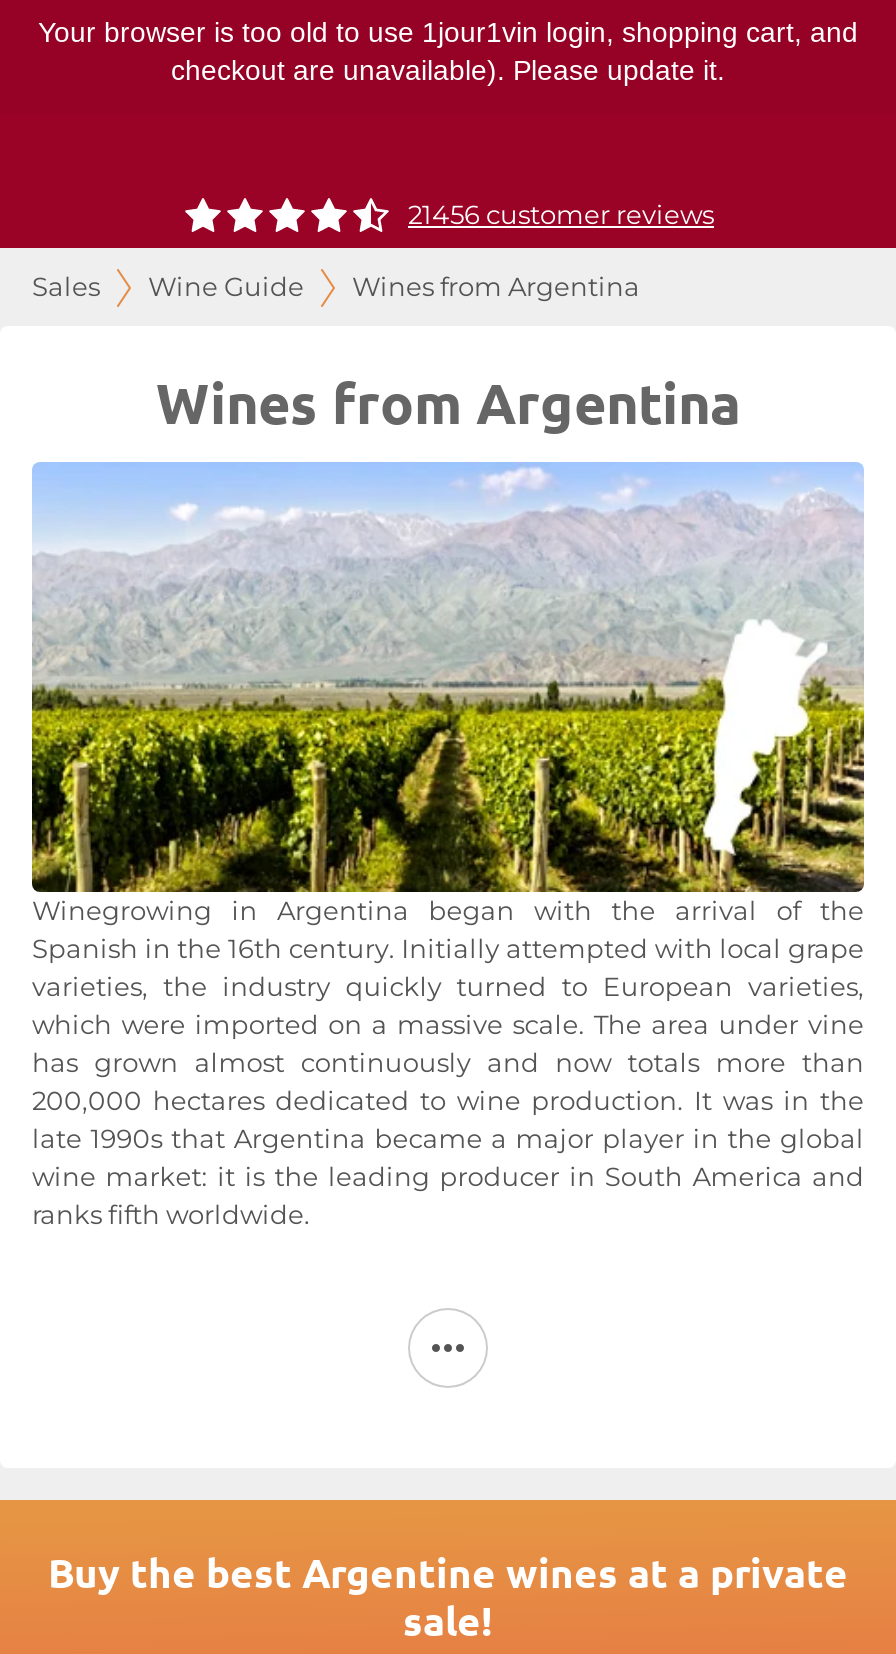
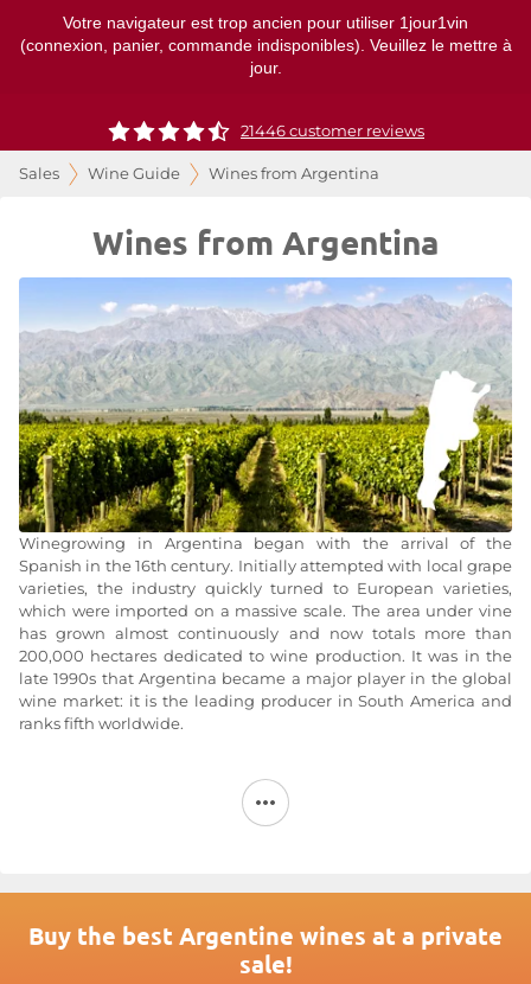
- Your browser is too old to use 1jour1vin login, shopping cart, and
- checkout are unavailable). Please update it.
+ Votre navigateur est trop ancien pour utiliser 1jour1vin
+ (connexion, panier, commande indisponibles). Veuillez le mettre à
+ jour.

- 21456 customer reviews
+ 21446 customer reviews
